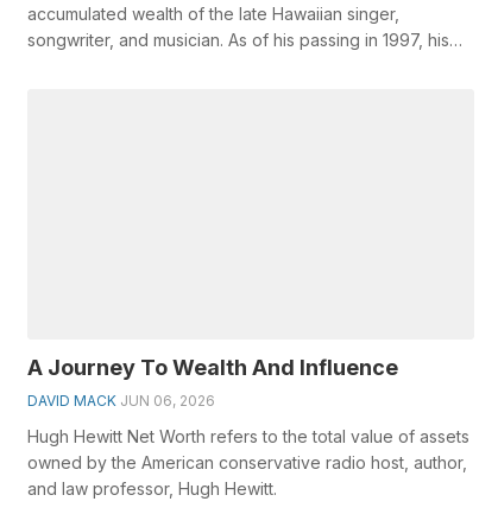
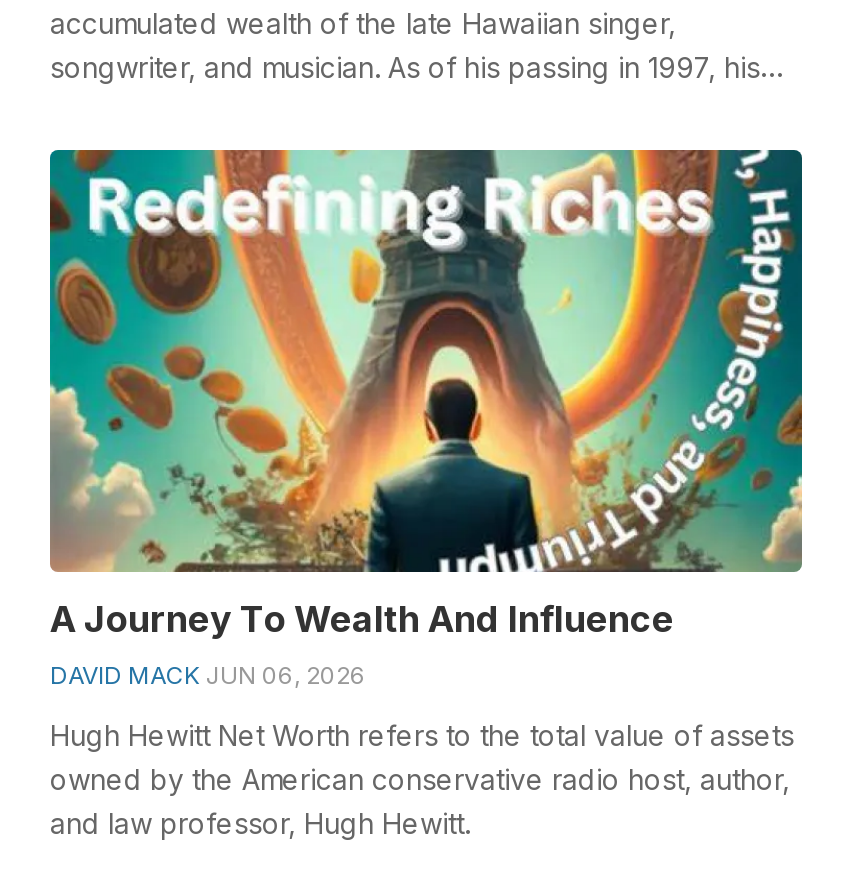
+ [image]
